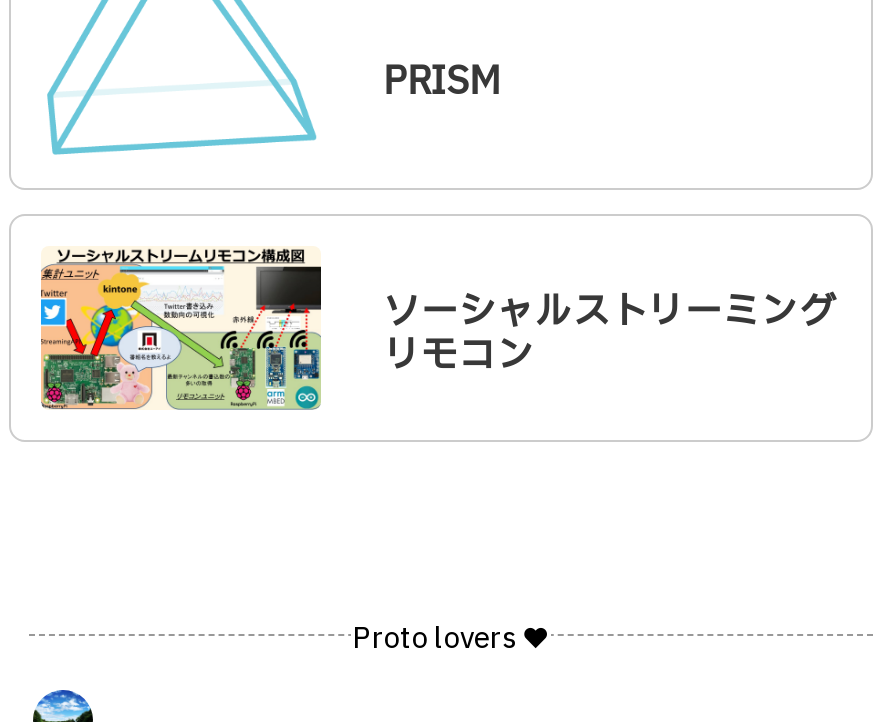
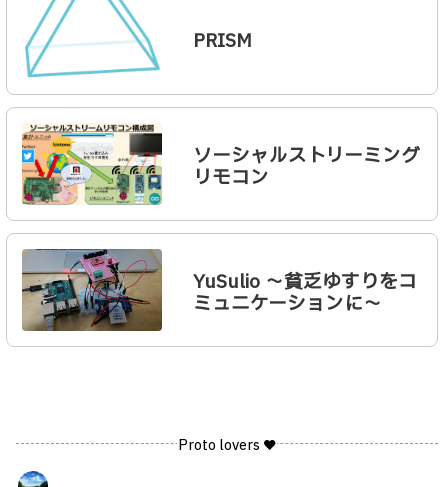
+ [image]
+ YuSulio 〜貧乏ゆすりをコ
+ ミュニケーションに〜
